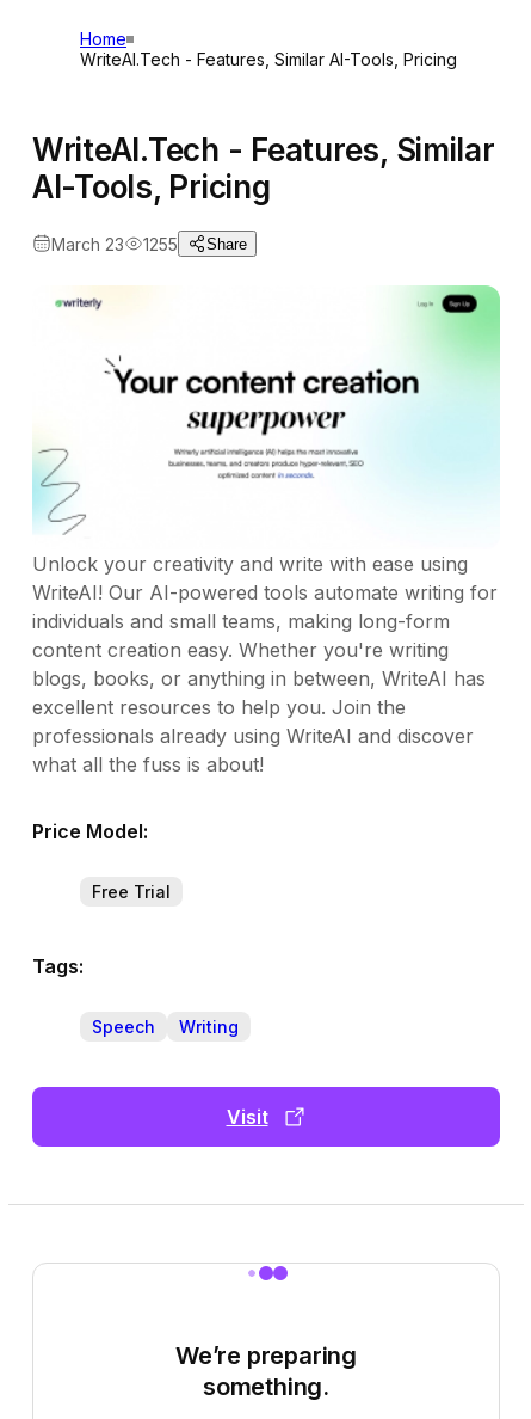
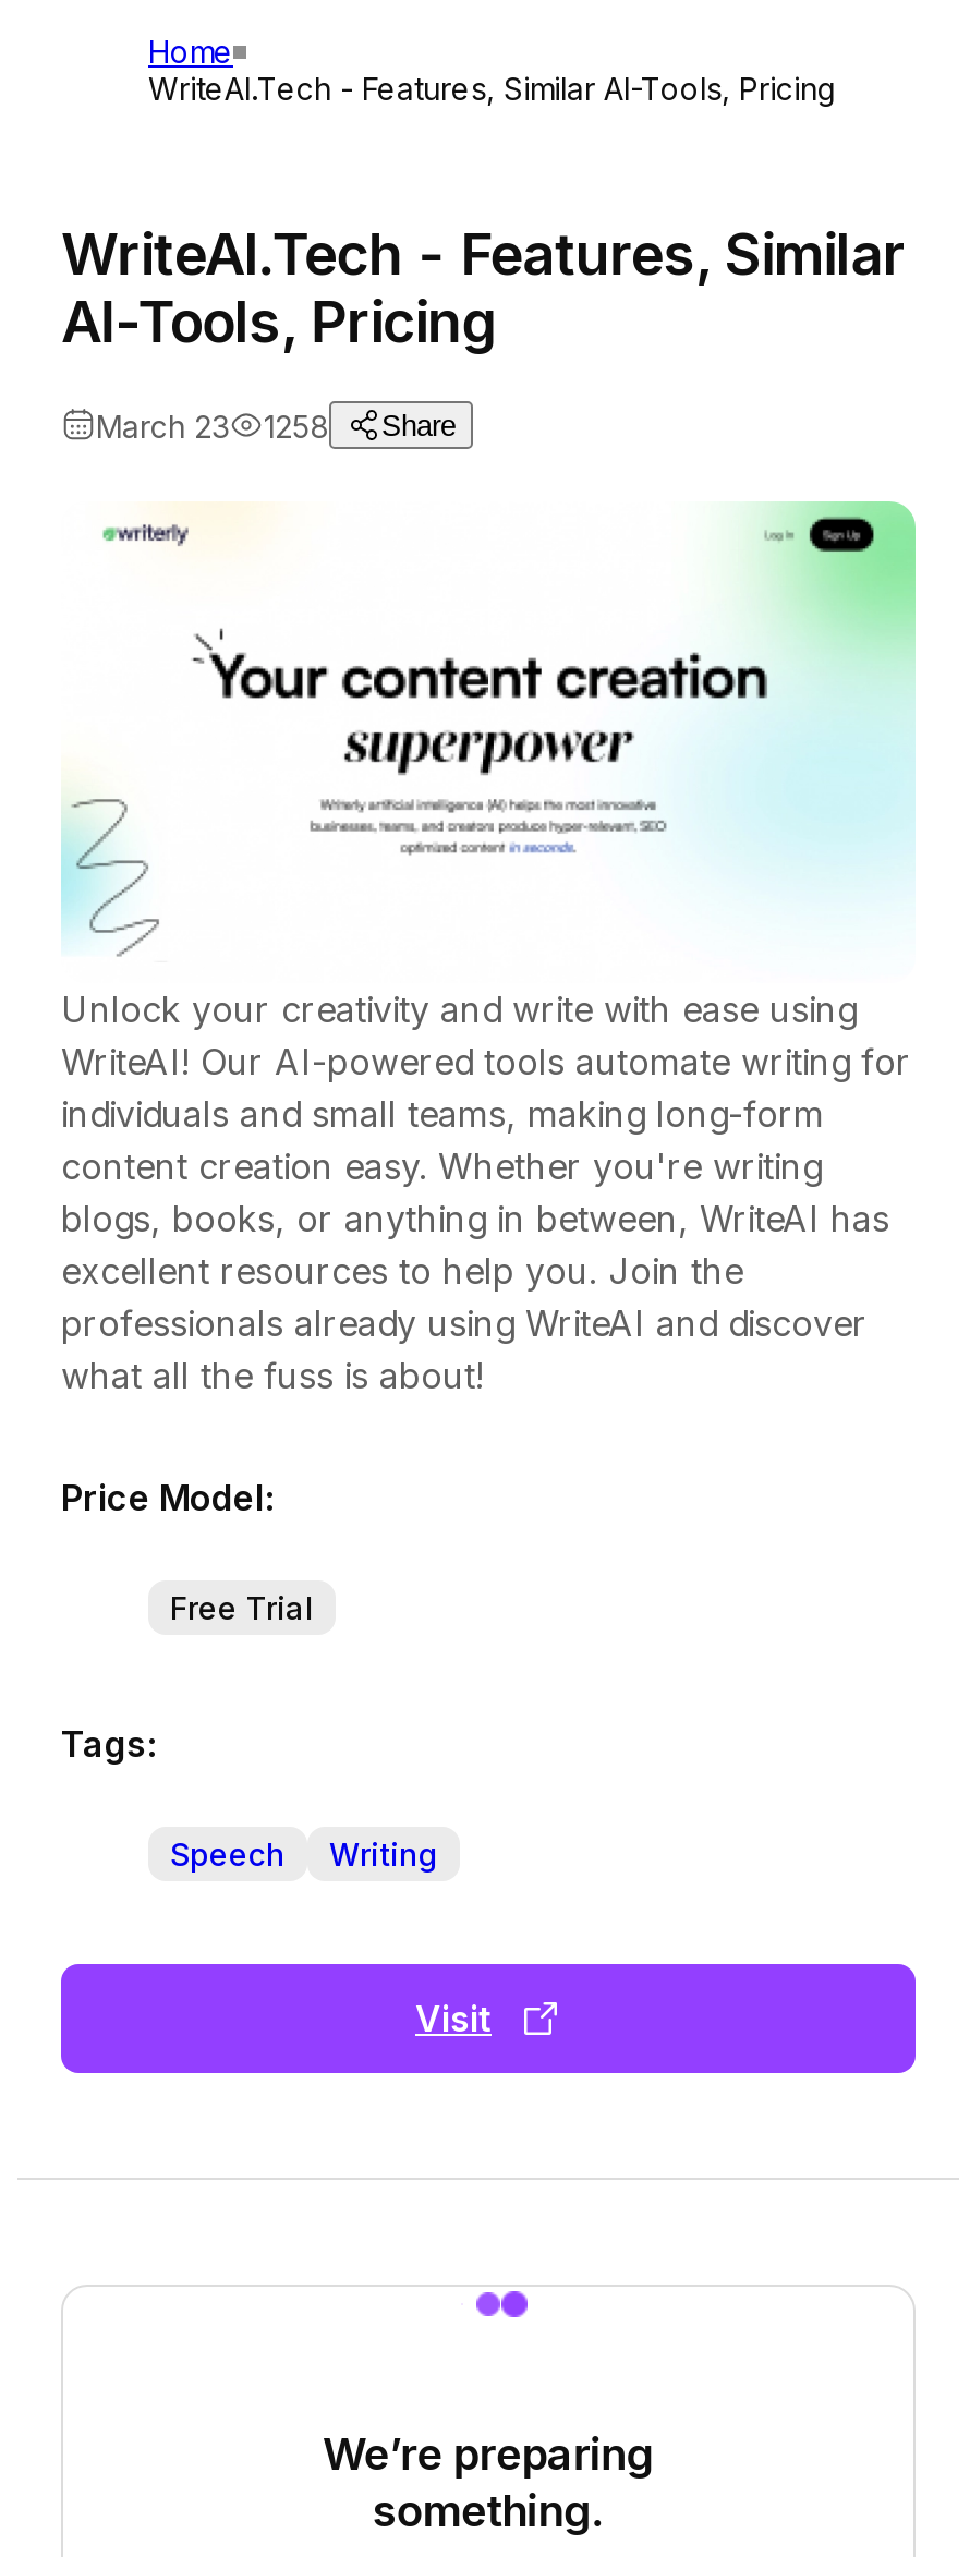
- March 23 1255 Share
+ March 23 1258 Share
